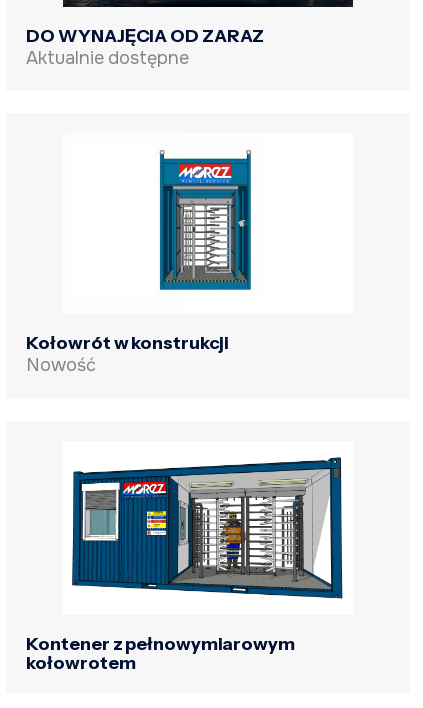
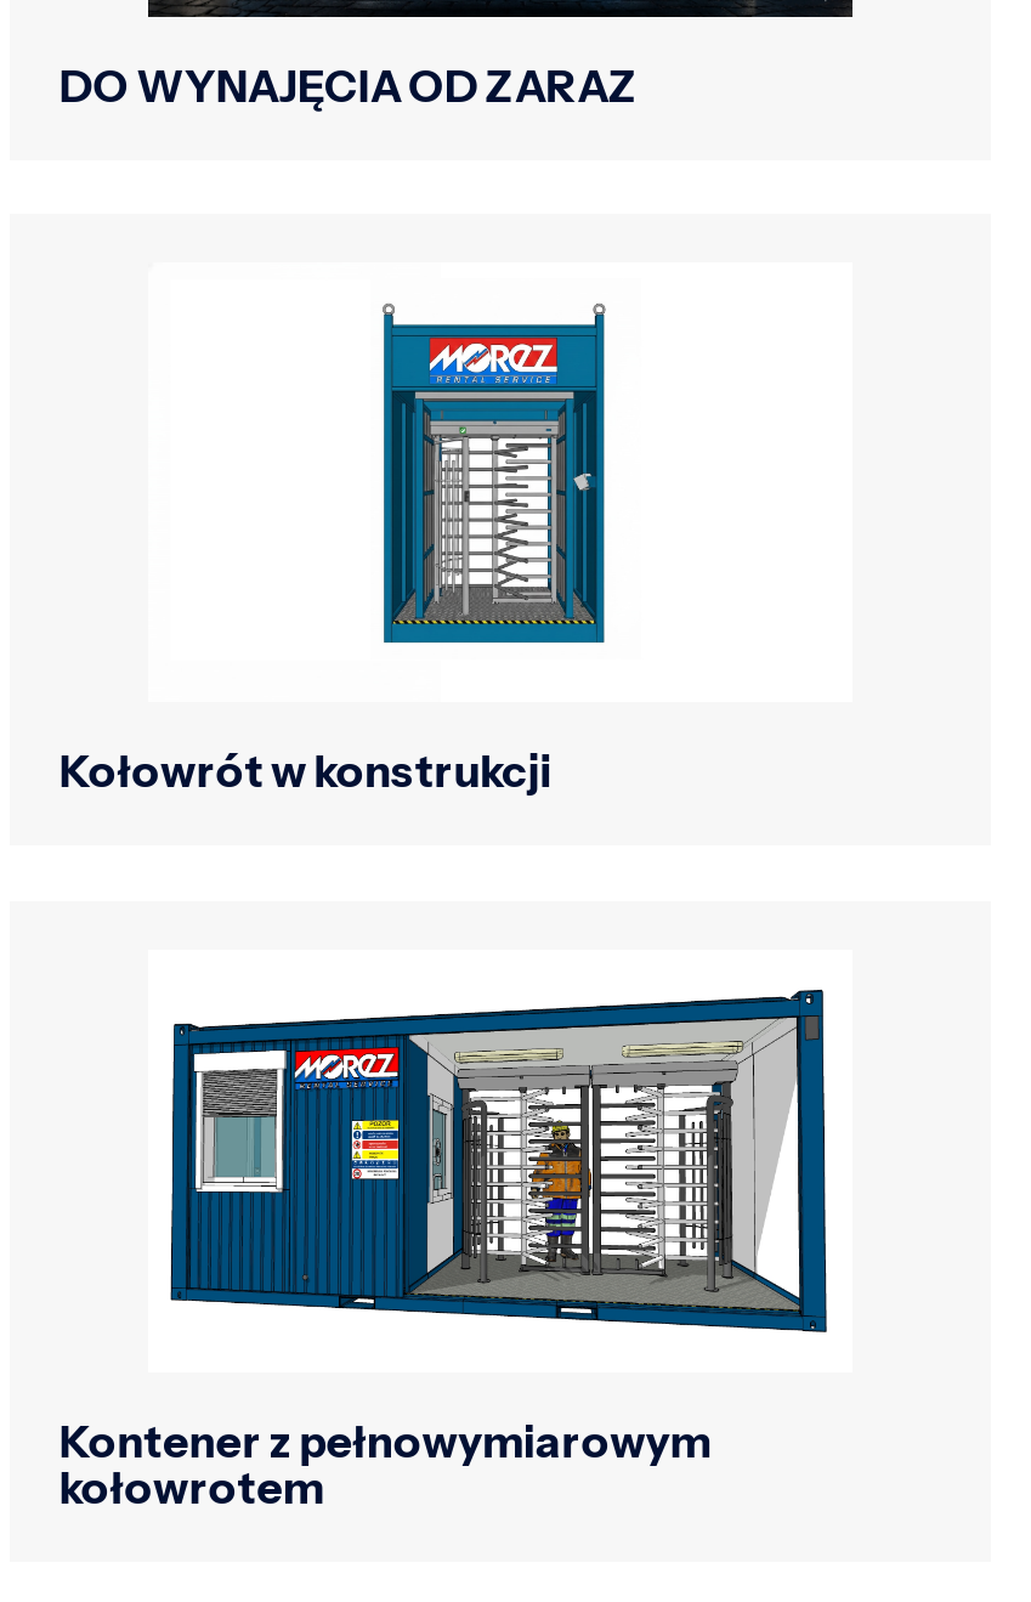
- Aktualnie dostępne

- Nowość
